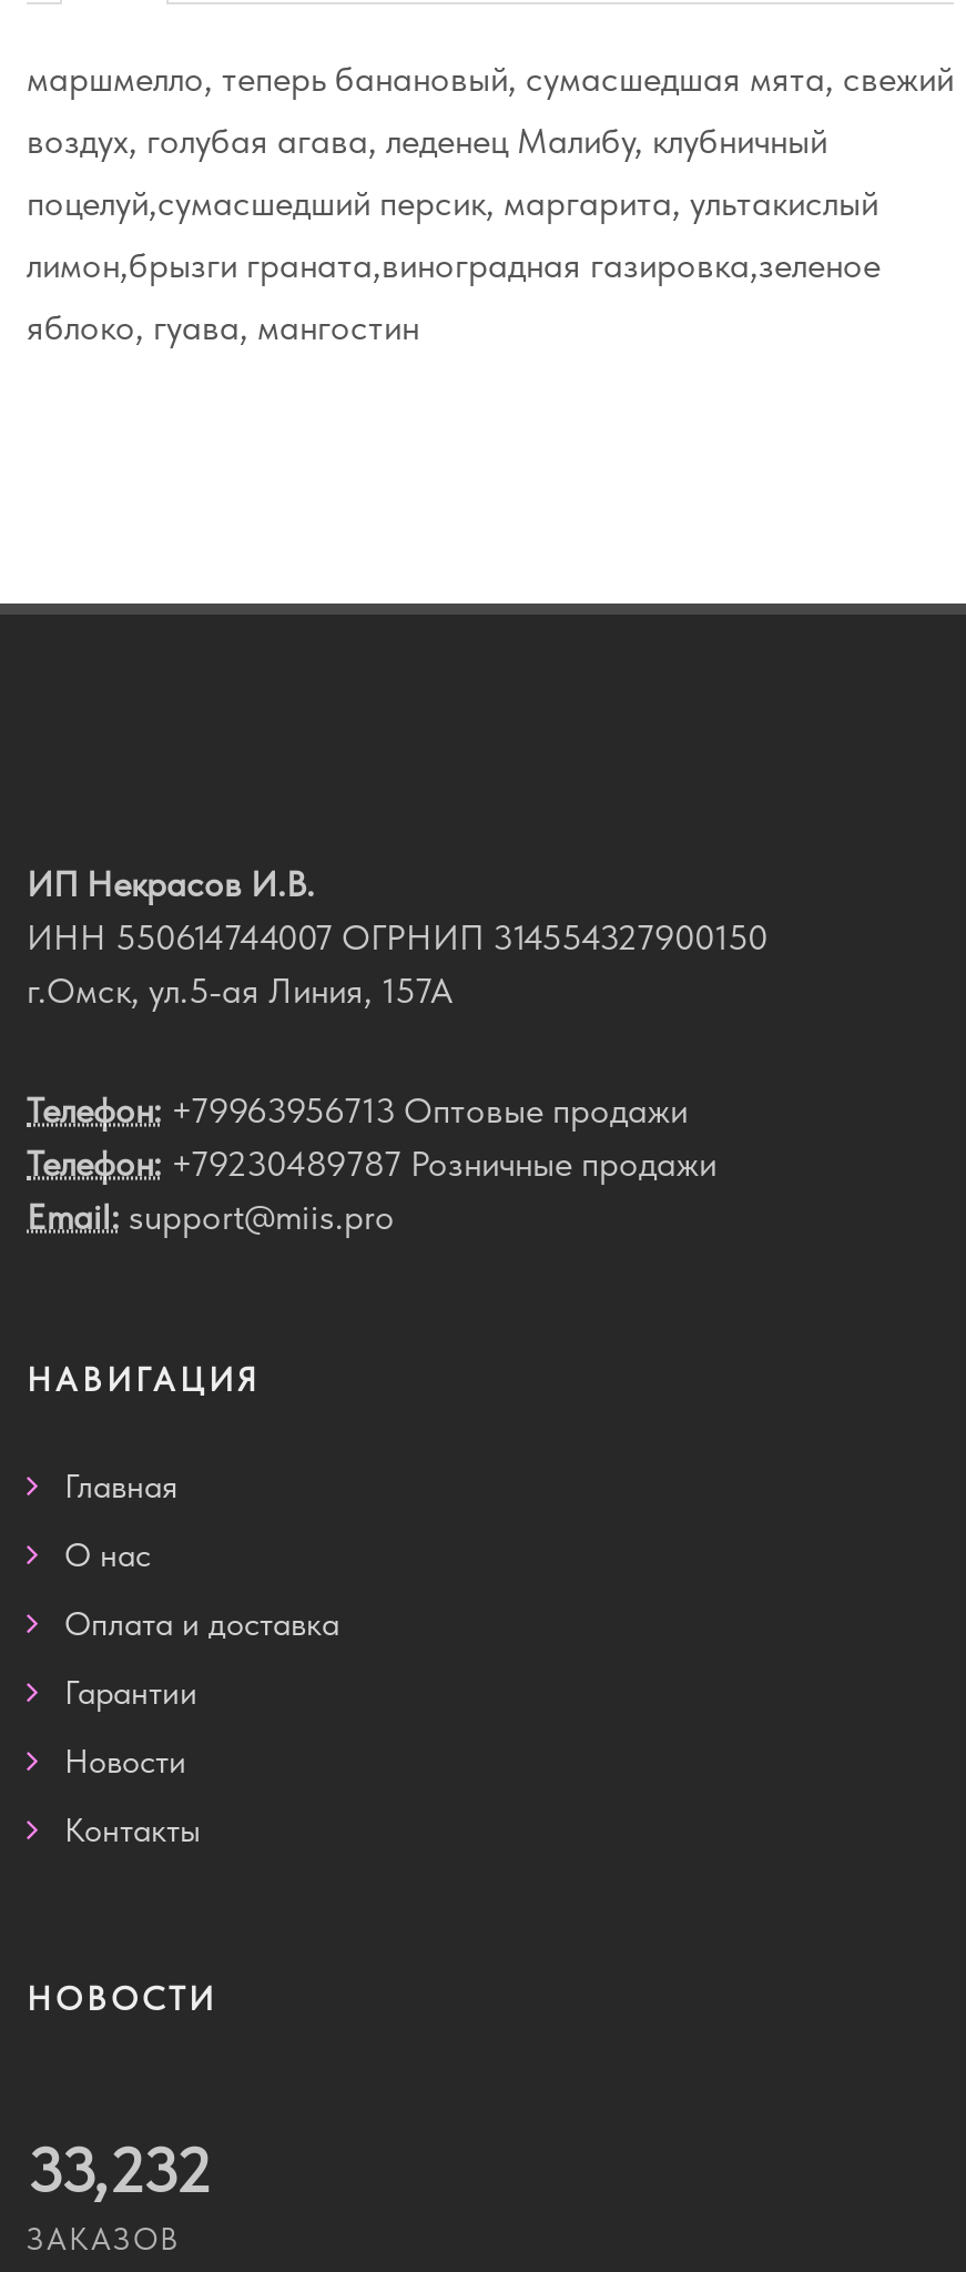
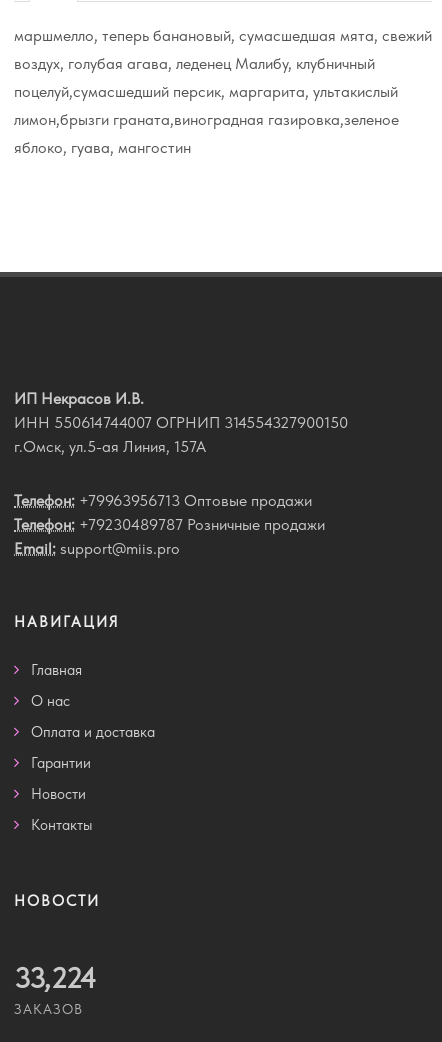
- 33,232
+ 33,224
